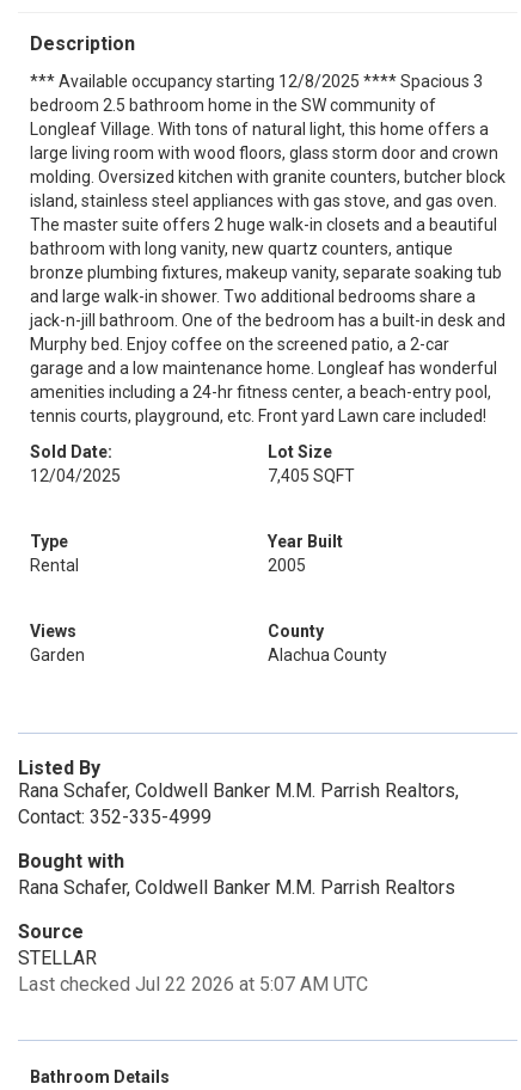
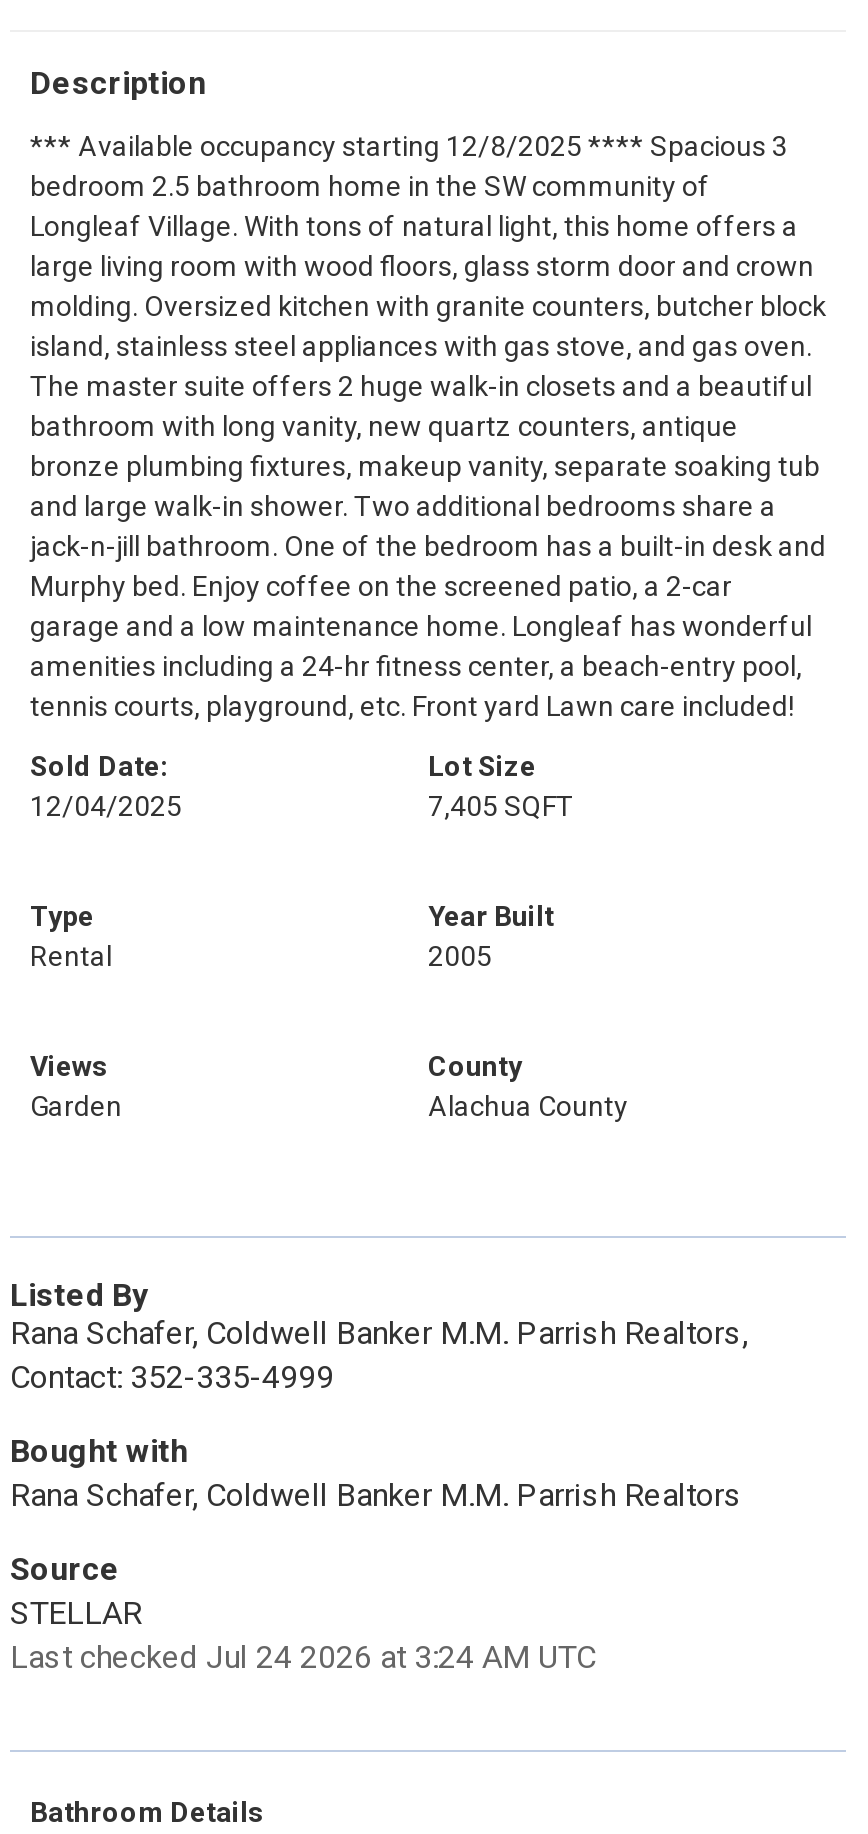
- Last checked Jul 22 2026 at 5:07 AM UTC
+ Last checked Jul 24 2026 at 3:24 AM UTC
